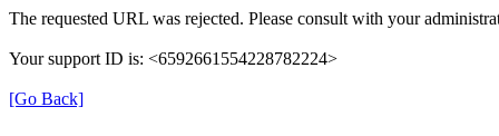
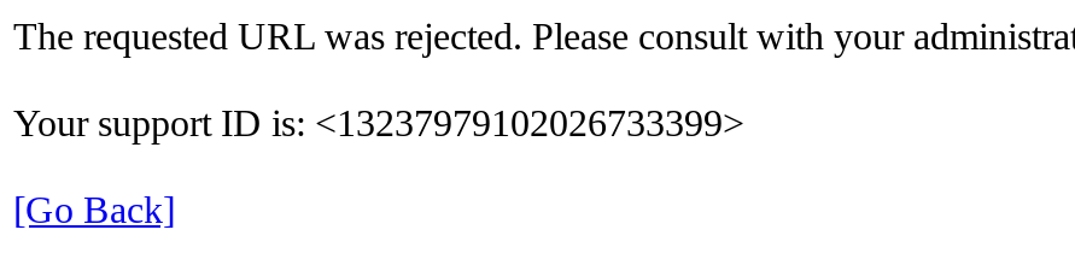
- Your support ID is: <6592661554228782224>
+ Your support ID is: <13237979102026733399>
